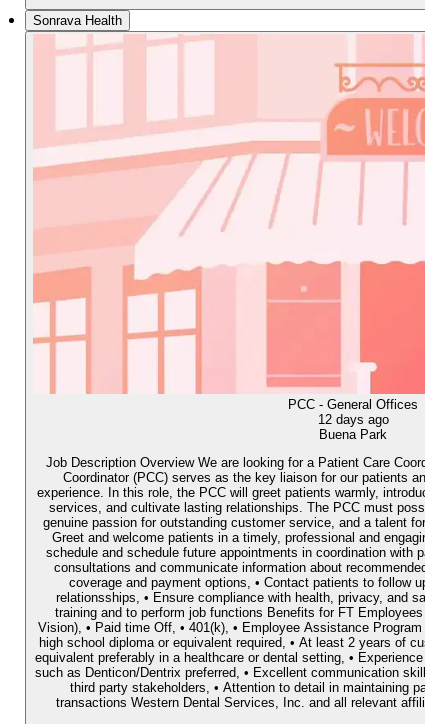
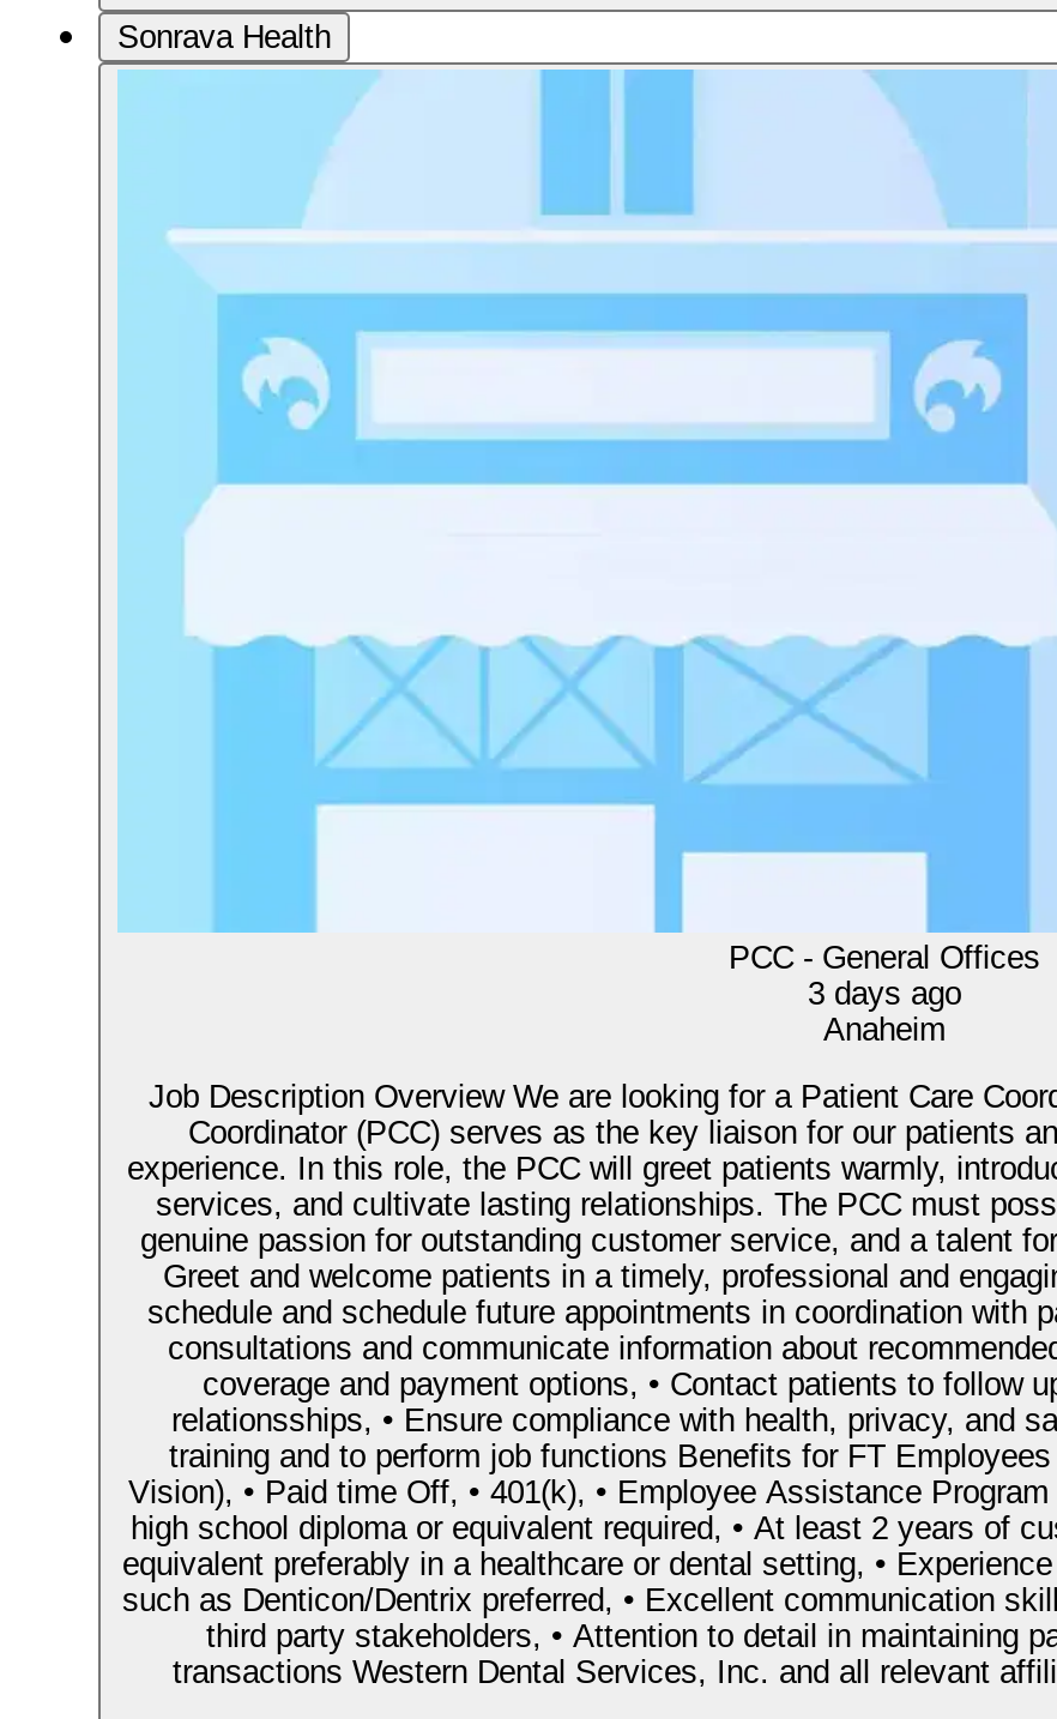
- [image]
- 12 days ago
- Buena Park
+ [image]
+ 3 days ago
+ Anaheim
